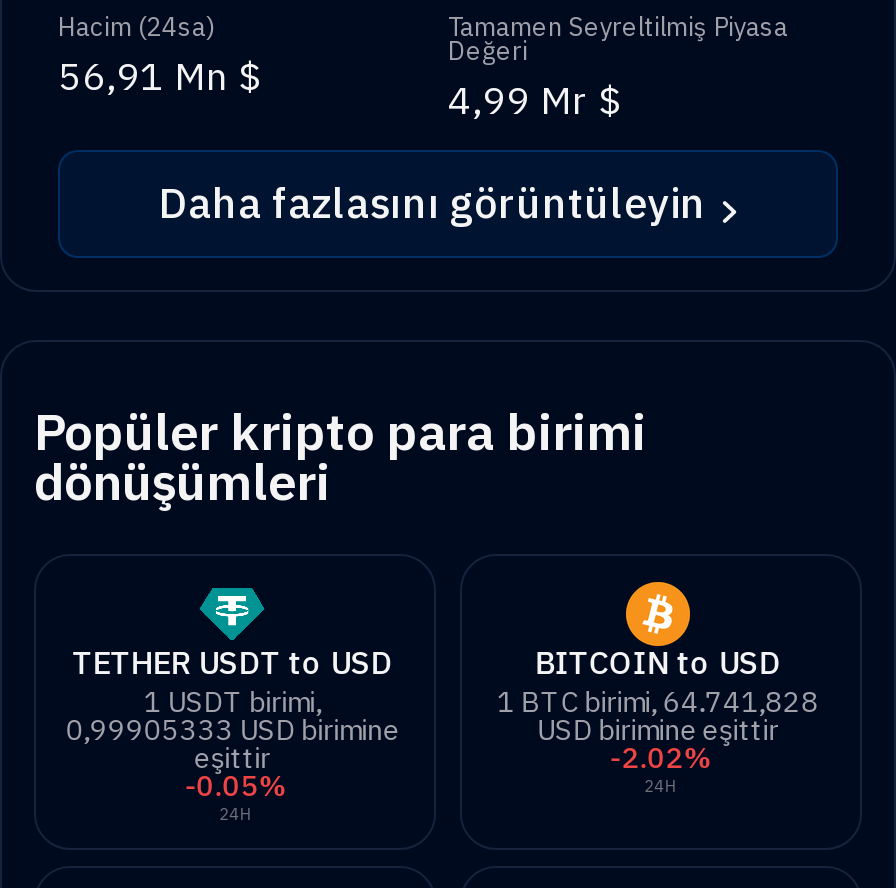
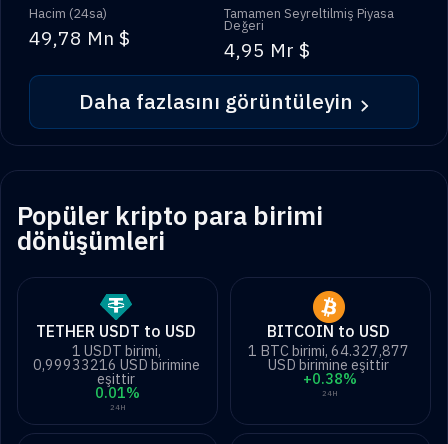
- 56,91 Mn $
+ 49,78 Mn $

- 4,99 Mr $
+ 4,95 Mr $

- 1 BTC birimi, 64.741,828
+ 1 BTC birimi, 64.327,877

- 0,99905333 USD birimine
+ 0,99933216 USD birimine

- -2.02%
+ +0.38%

- -0.05%
+ 0.01%
